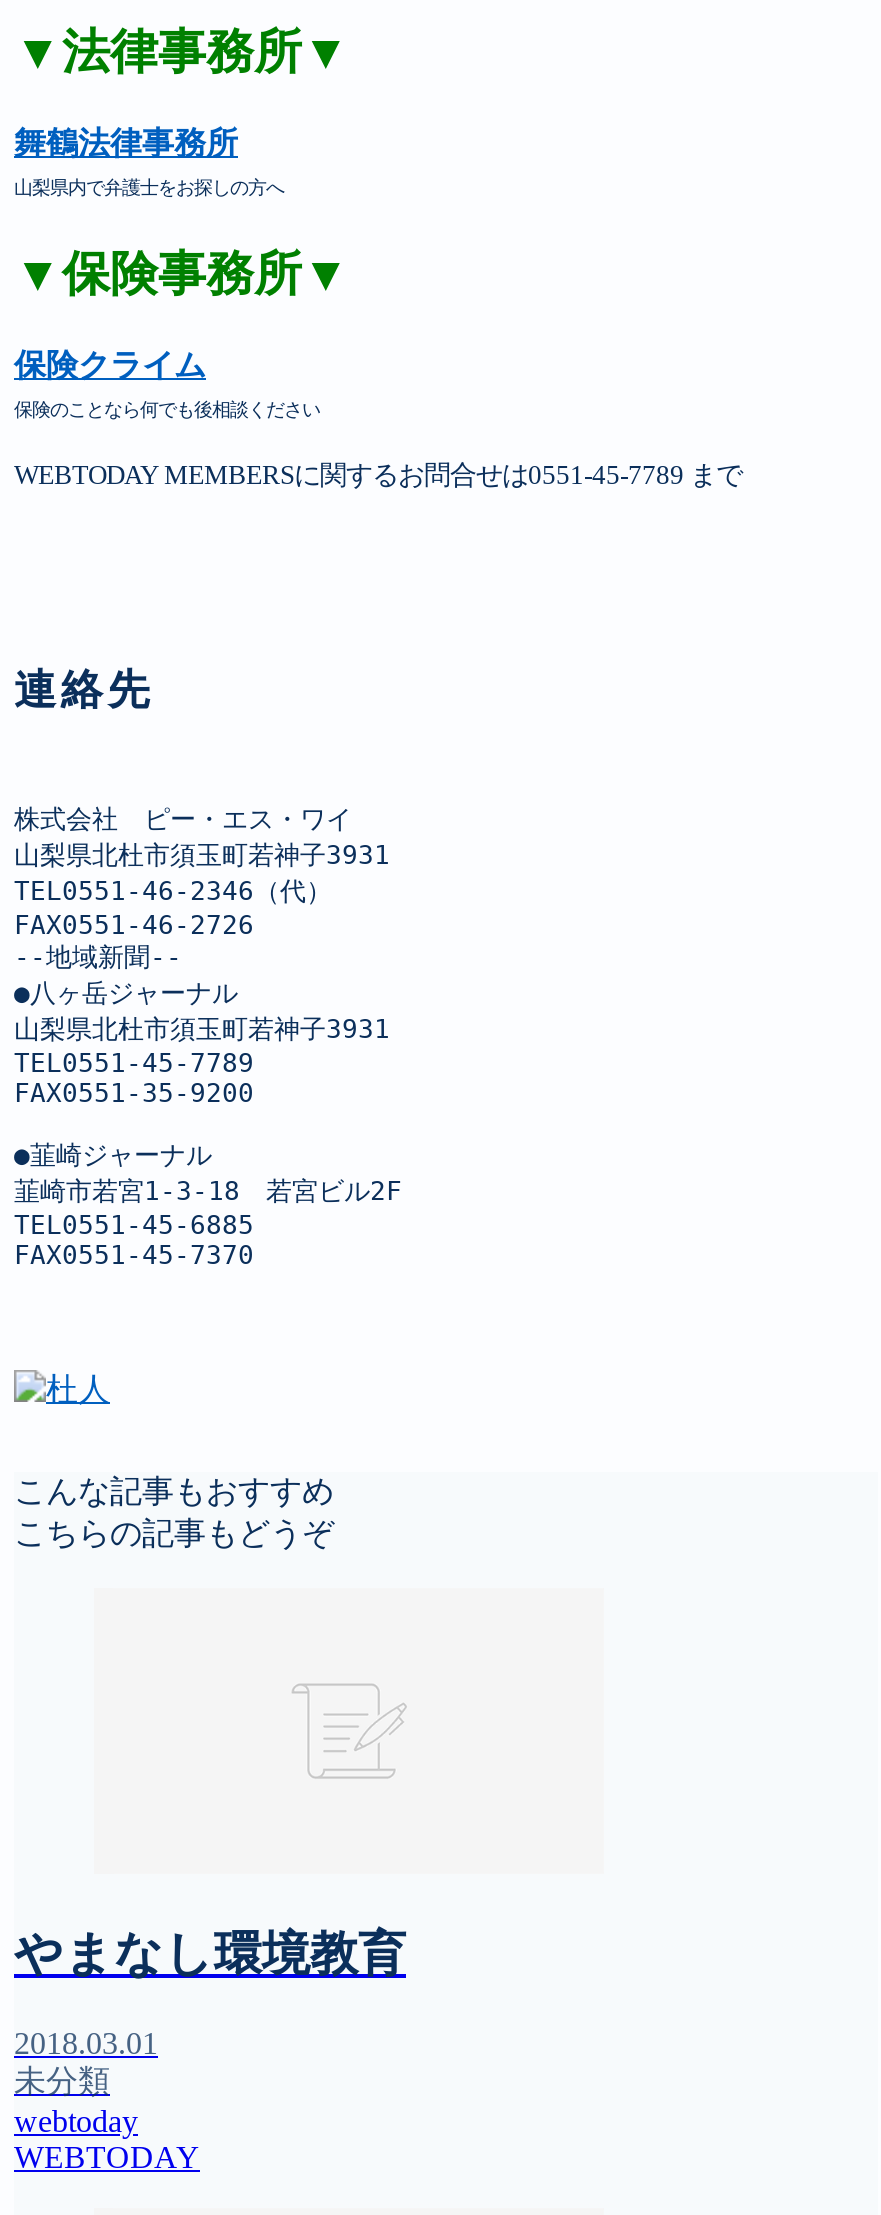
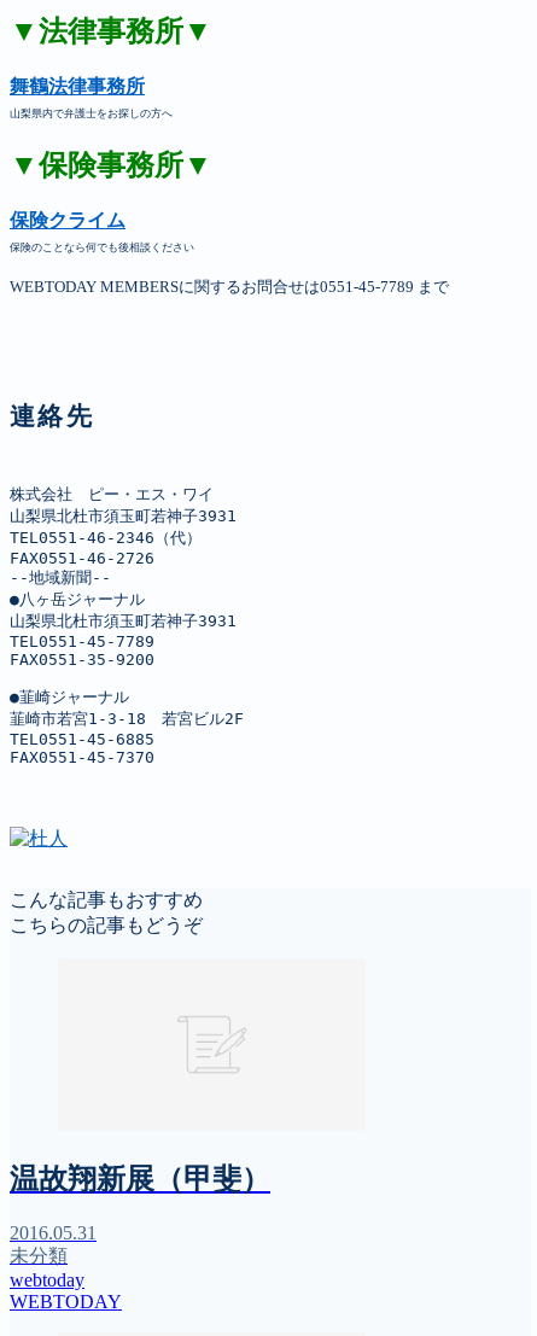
- やまなし環境教育
+ 温故翔新展（甲斐）

- 2018.03.01
+ 2016.05.31
